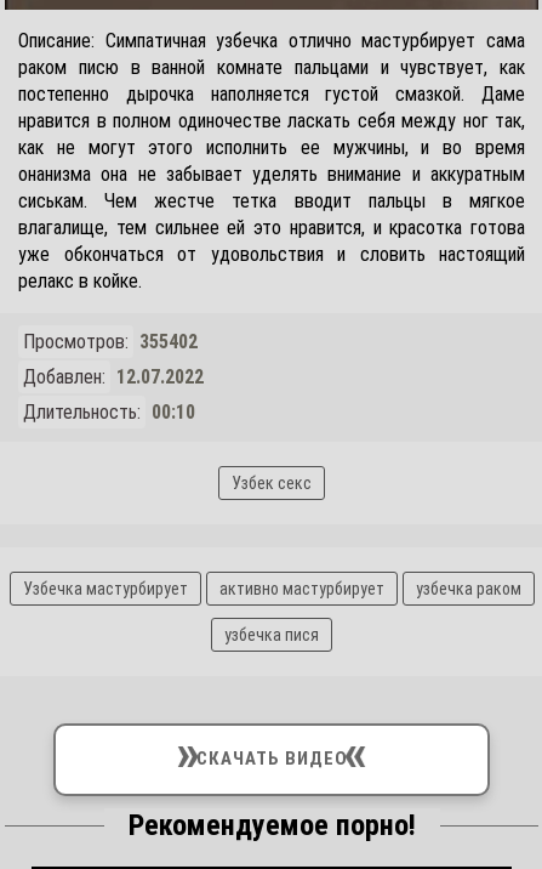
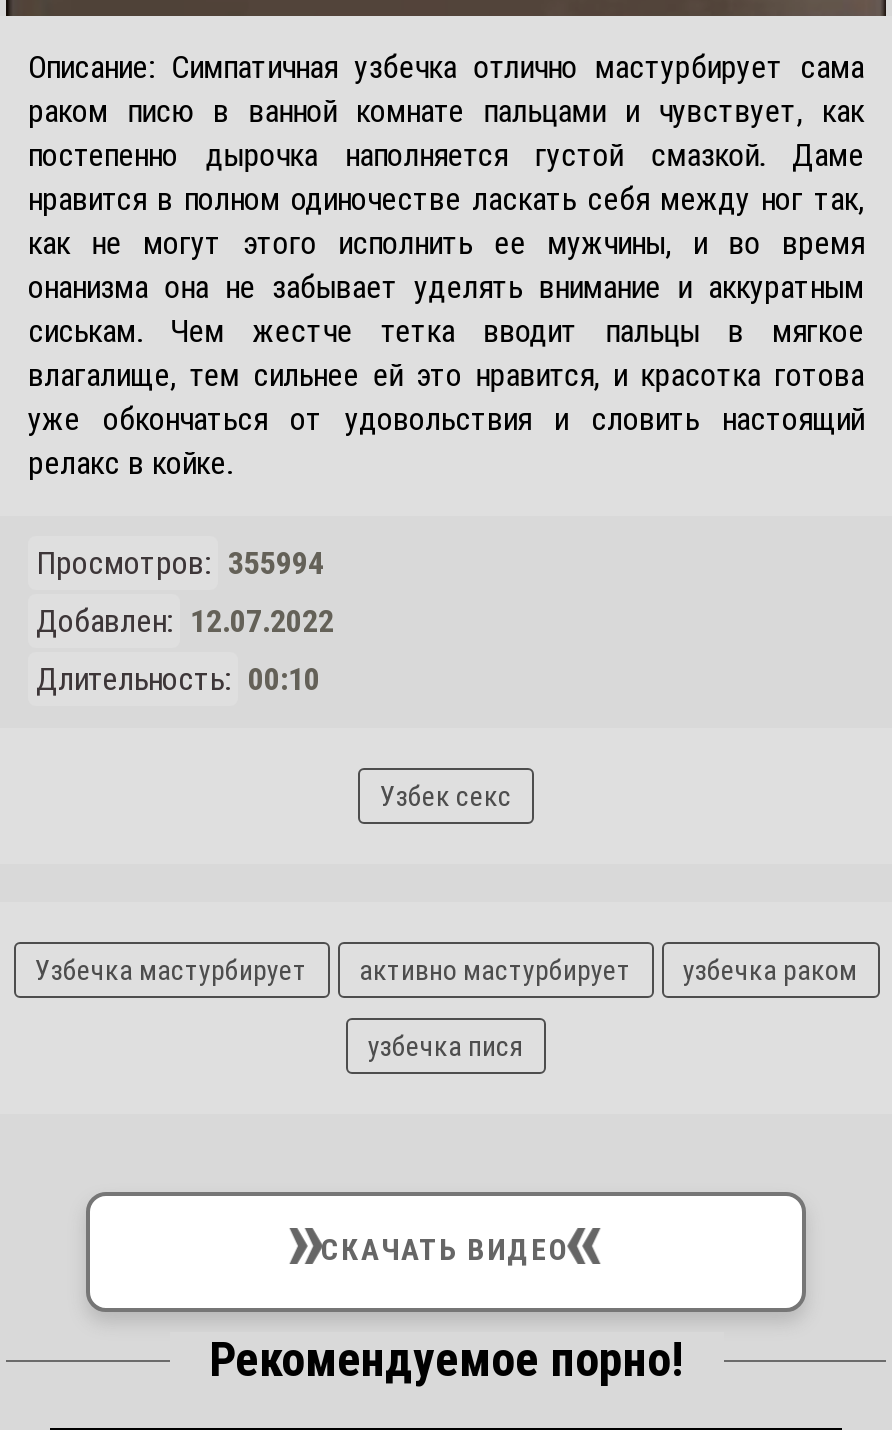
- Просмотров: 355402
+ Просмотров: 355994
